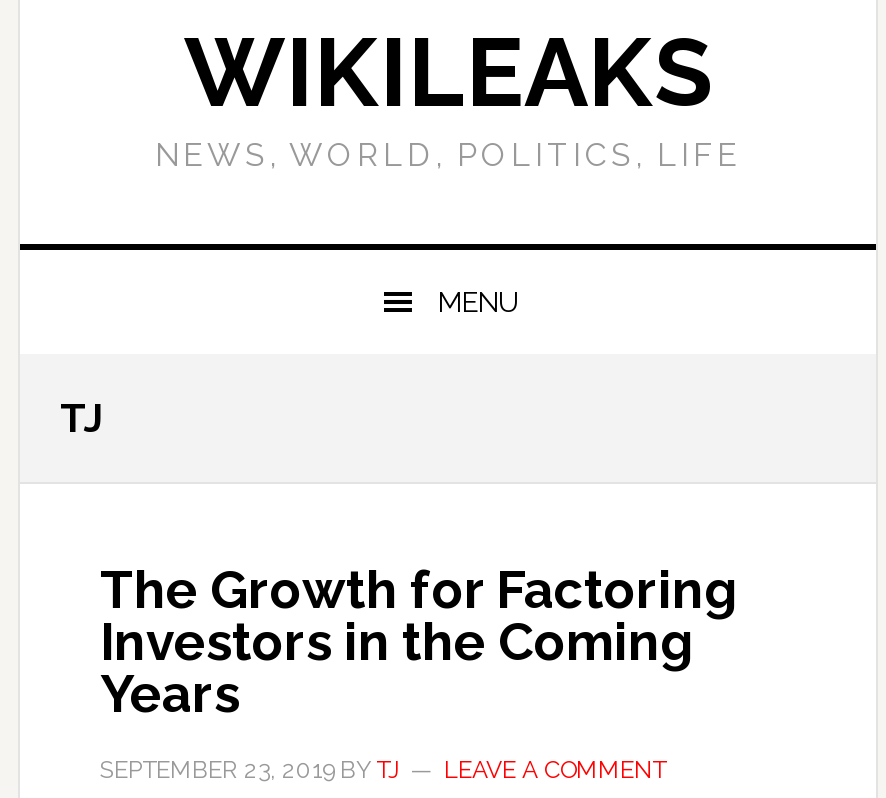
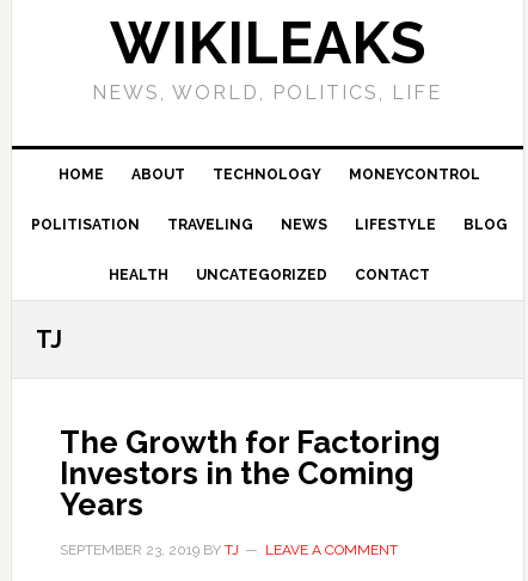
- MENU
+ HOME
+ ABOUT
+ TECHNOLOGY
+ MONEYCONTROL
+ POLITISATION
+ TRAVELING
+ NEWS
+ LIFESTYLE
+ BLOG
+ HEALTH
+ UNCATEGORIZED
+ CONTACT
